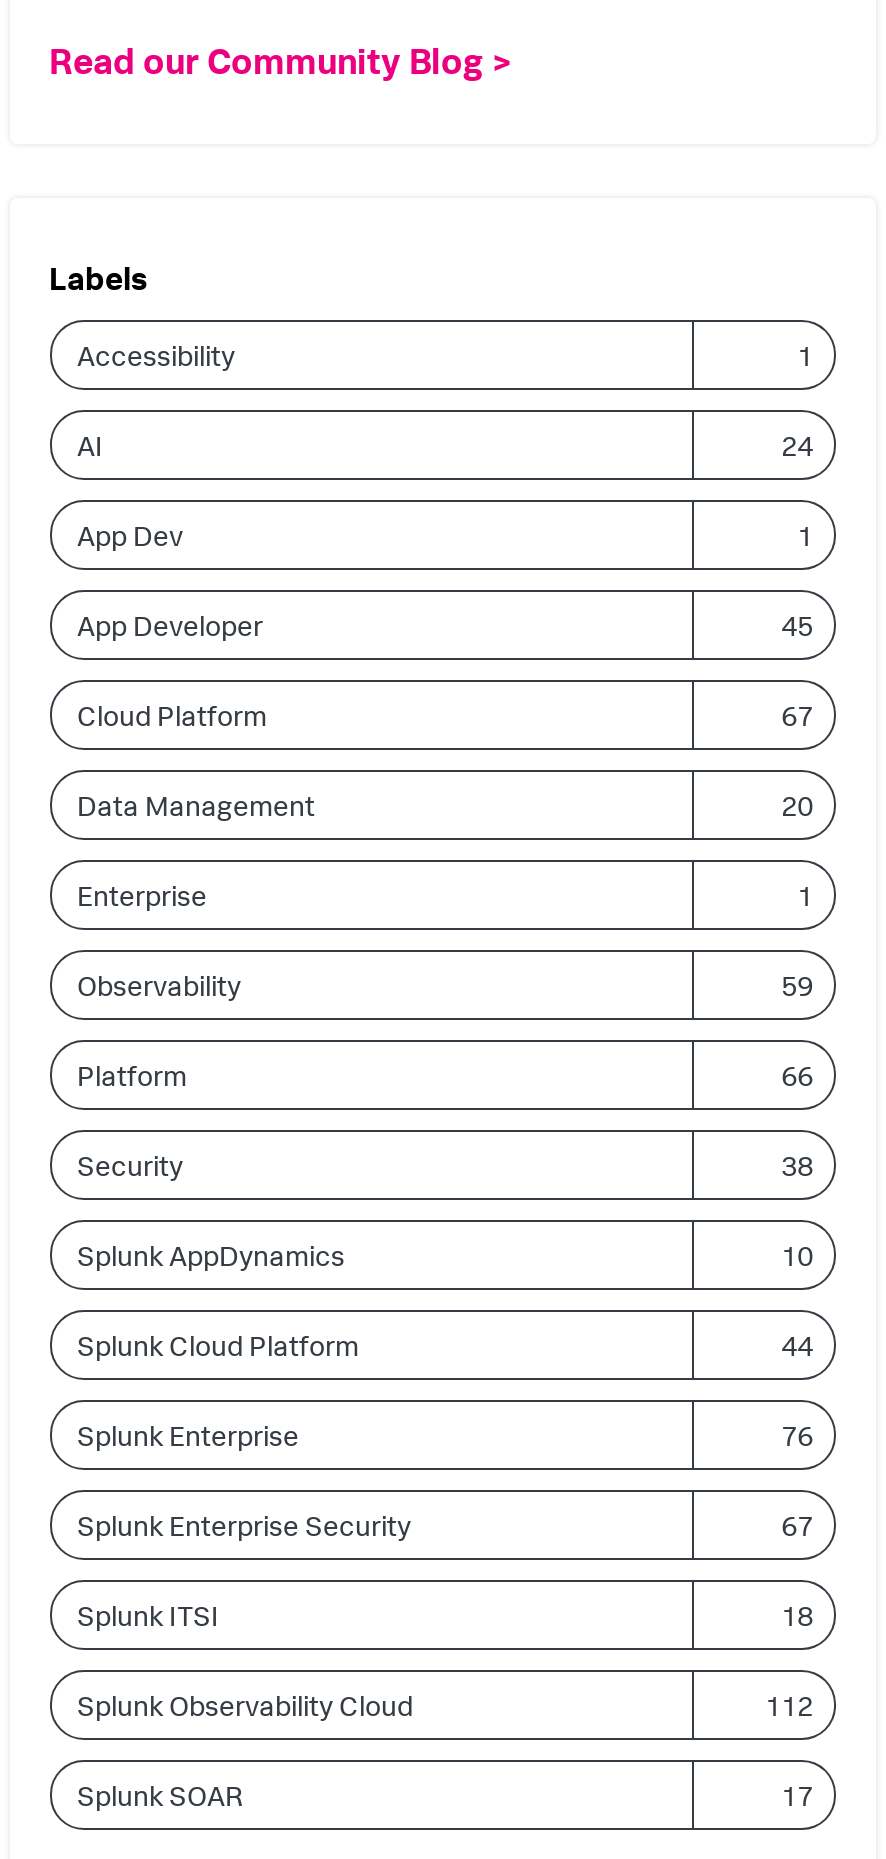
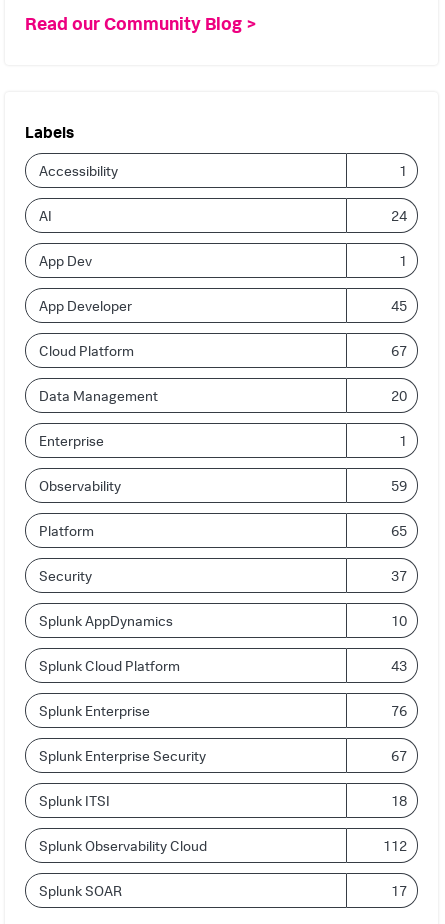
- 66
+ 65

- 38
+ 37

- 44
+ 43
